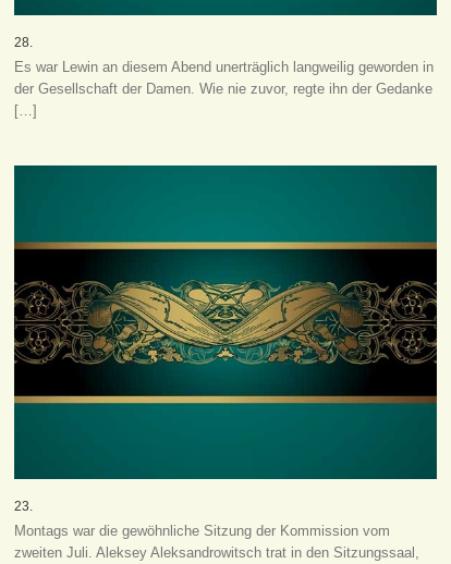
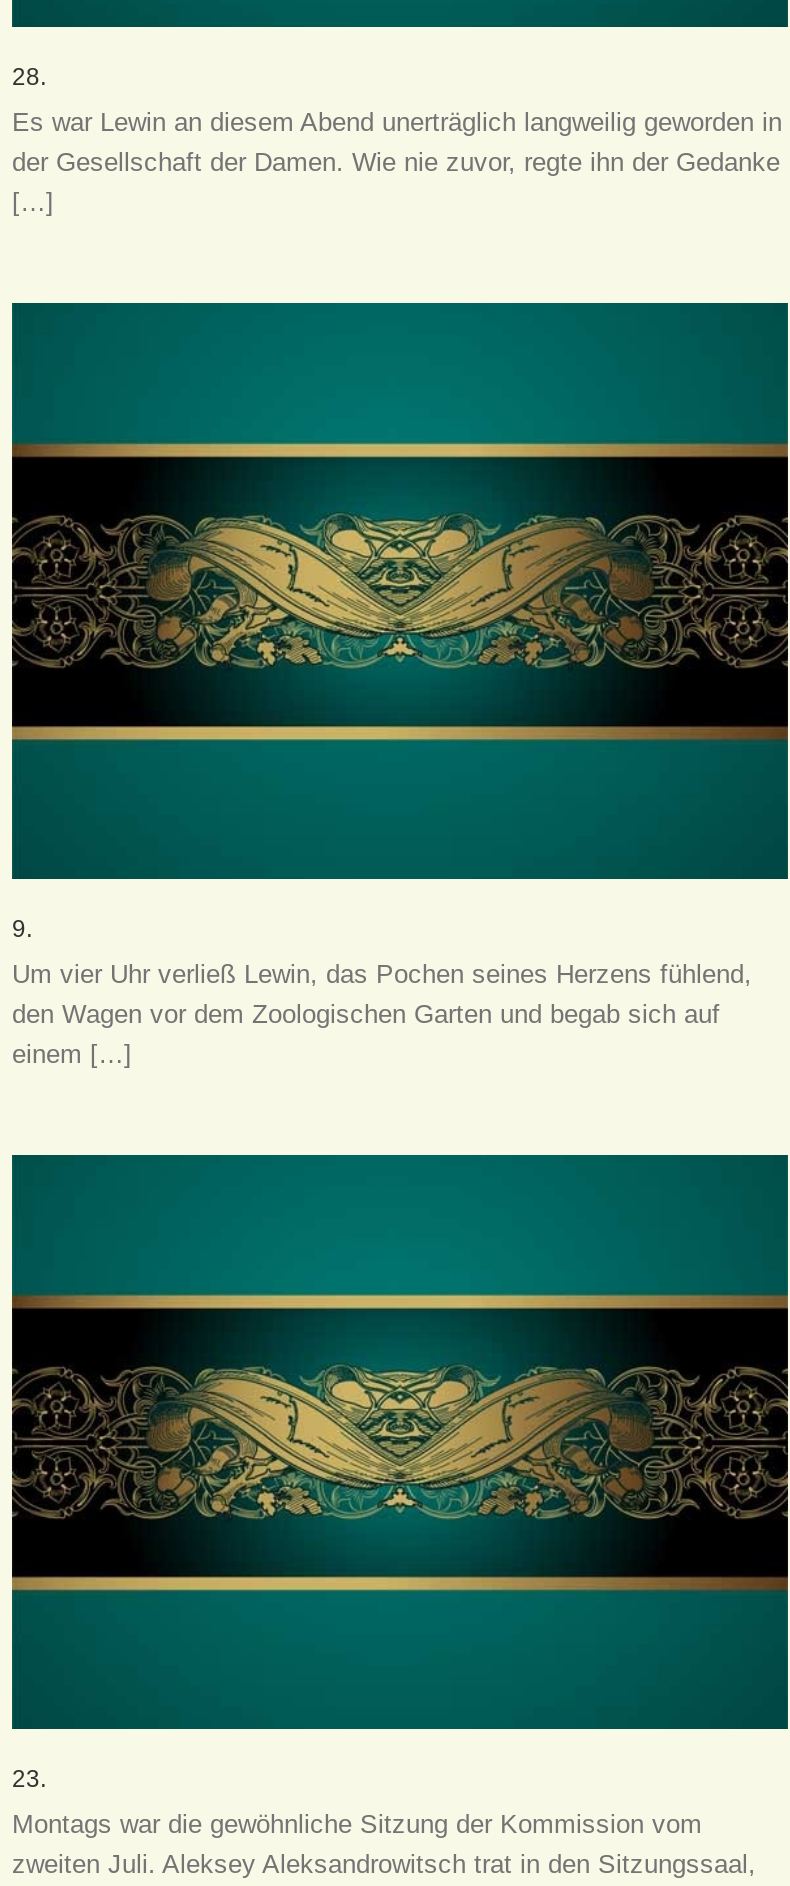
+ 9.
+ Um vier Uhr verließ Lewin, das Pochen seines Herzens fühlend,
+ den Wagen vor dem Zoologischen Garten und begab sich auf
+ einem […]
